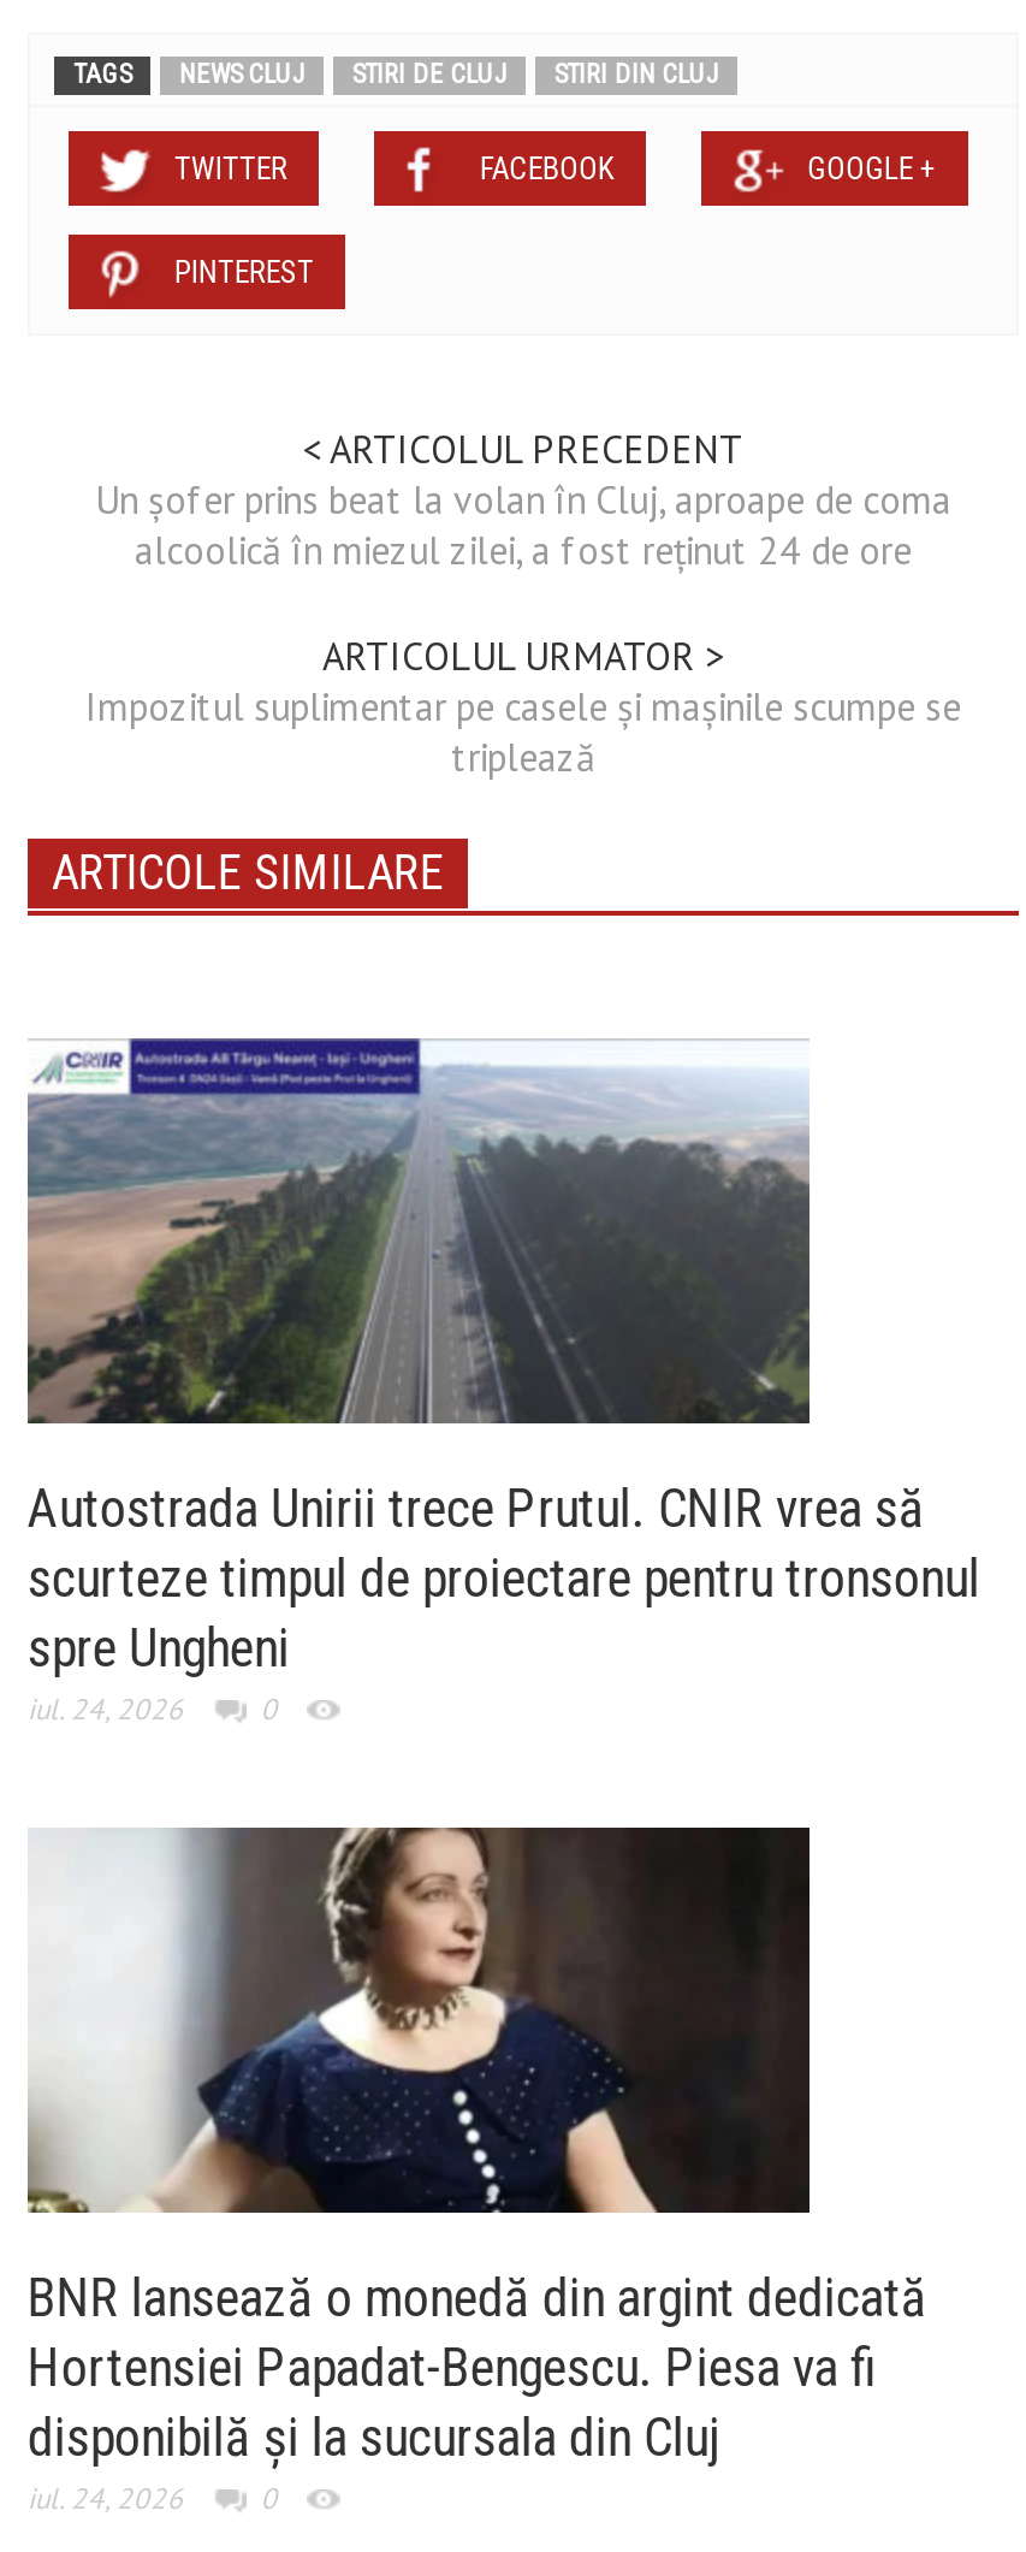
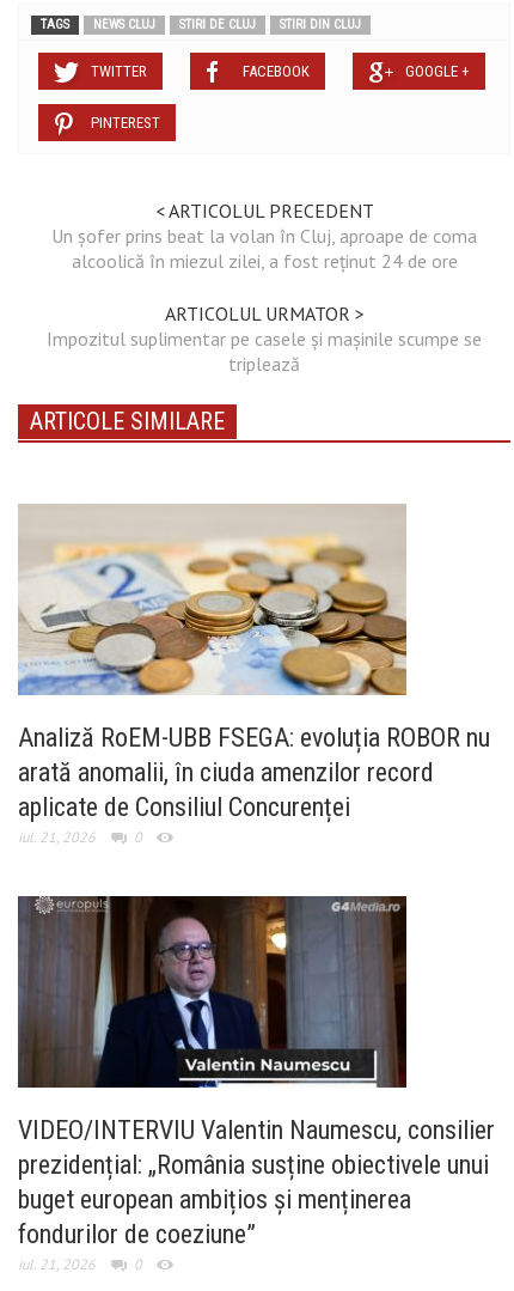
- [image]
- Autostrada Unirii trece Prutul. CNIR vrea să
- scurteze timpul de proiectare pentru tronsonul
- spre Ungheni
- iul. 24, 2026
+ [image]
+ Analiză RoEM-UBB FSEGA: evoluția ROBOR nu
+ arată anomalii, în ciuda amenzilor record
+ aplicate de Consiliul Concurenței
+ iul. 21, 2026

- [image]
- BNR lansează o monedă din argint dedicată
- Hortensiei Papadat-Bengescu. Piesa va fi
- disponibilă și la sucursala din Cluj
- iul. 24, 2026
+ [image]
+ VIDEO/INTERVIU Valentin Naumescu, consilier
+ prezidențial: „România susține obiectivele unui
+ buget european ambițios și menținerea
+ fondurilor de coeziune”
+ iul. 21, 2026
